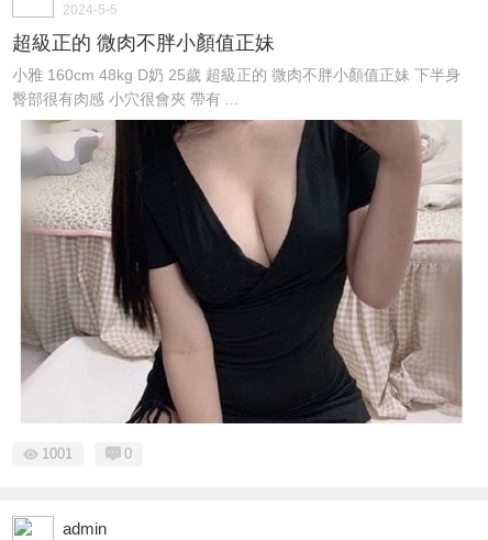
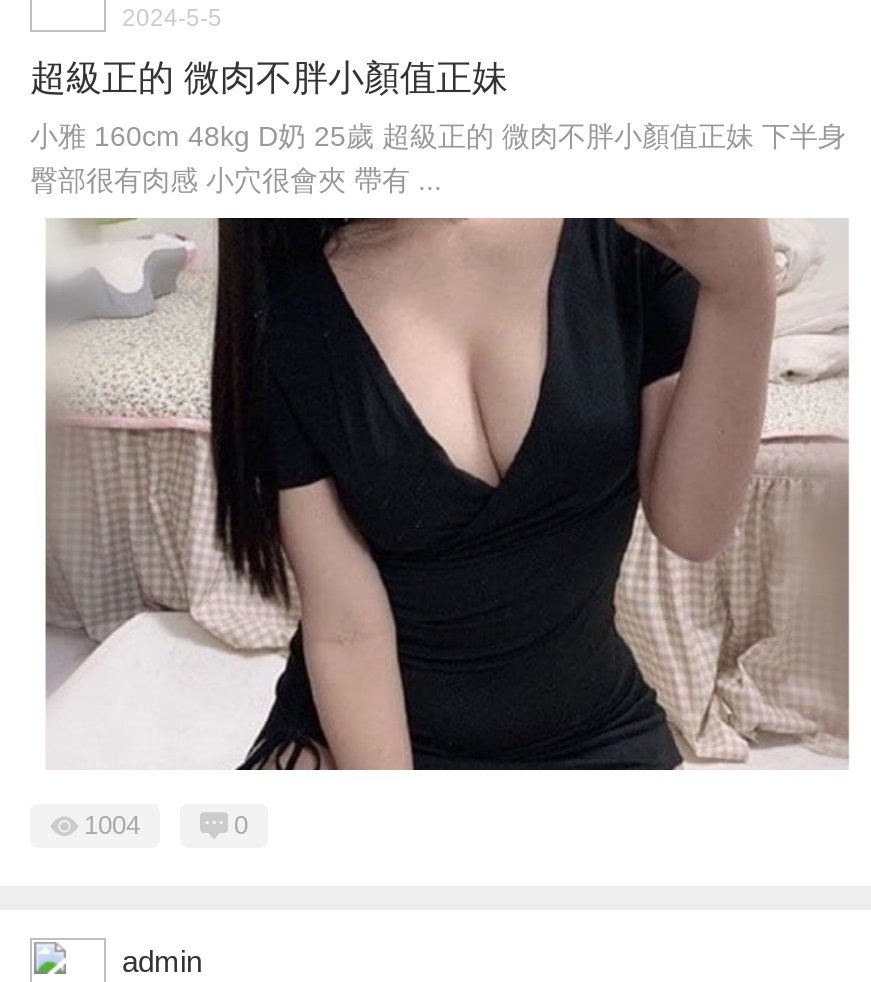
- 1001
+ 1004
